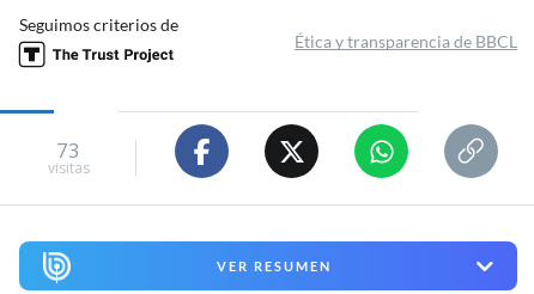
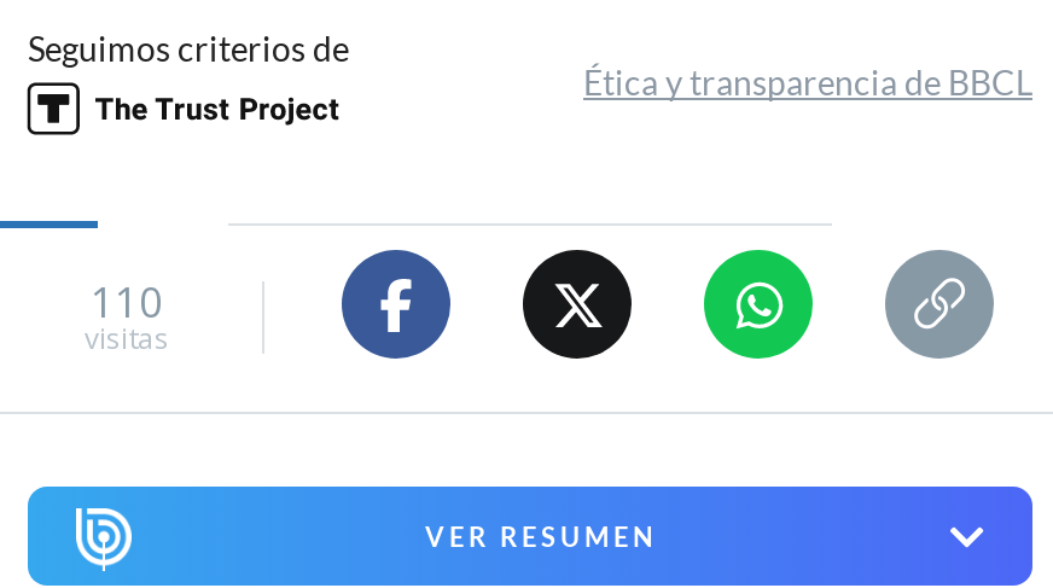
- 73
+ 110
